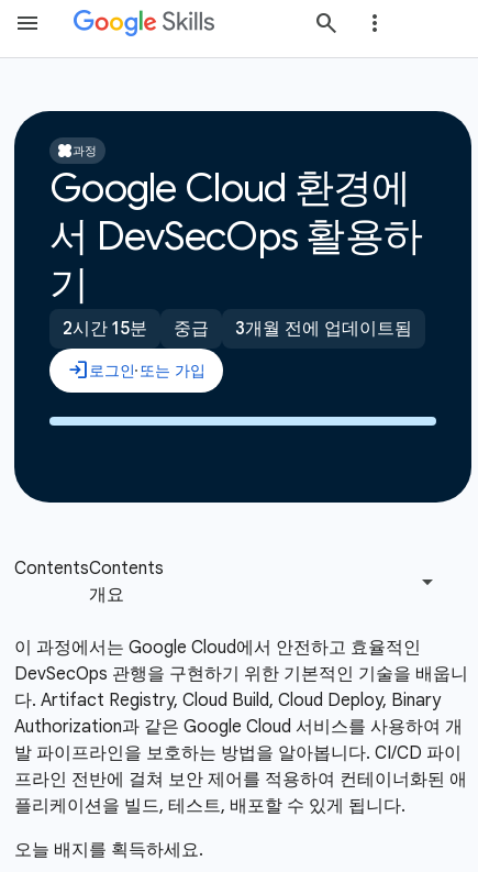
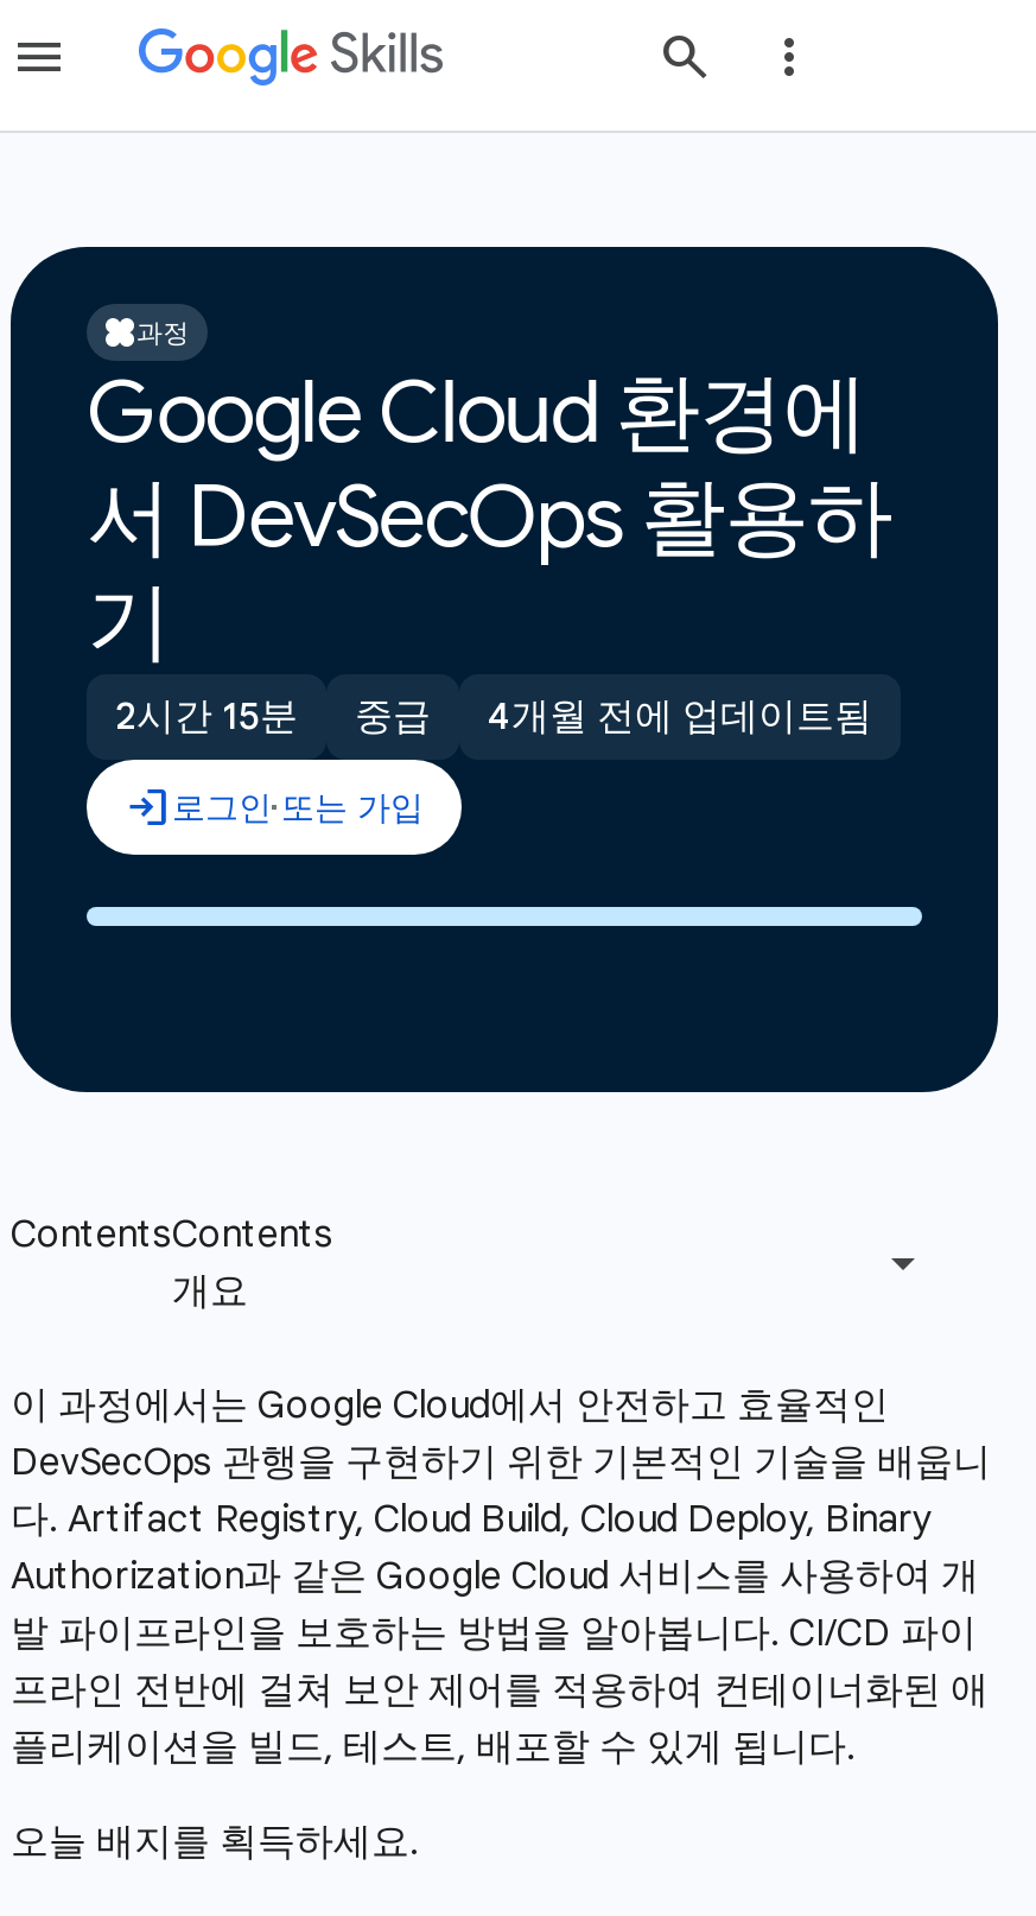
- 3개월 전에 업데이트됨
+ 4개월 전에 업데이트됨
